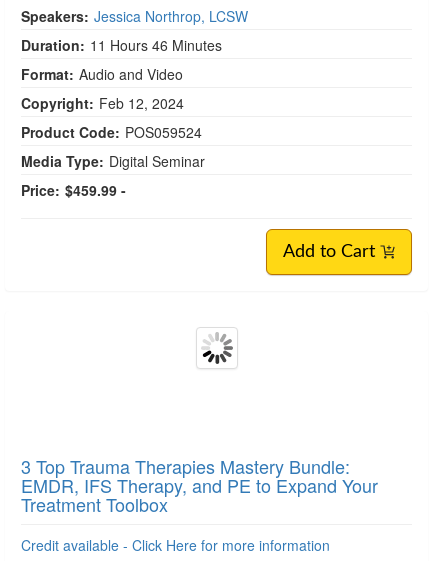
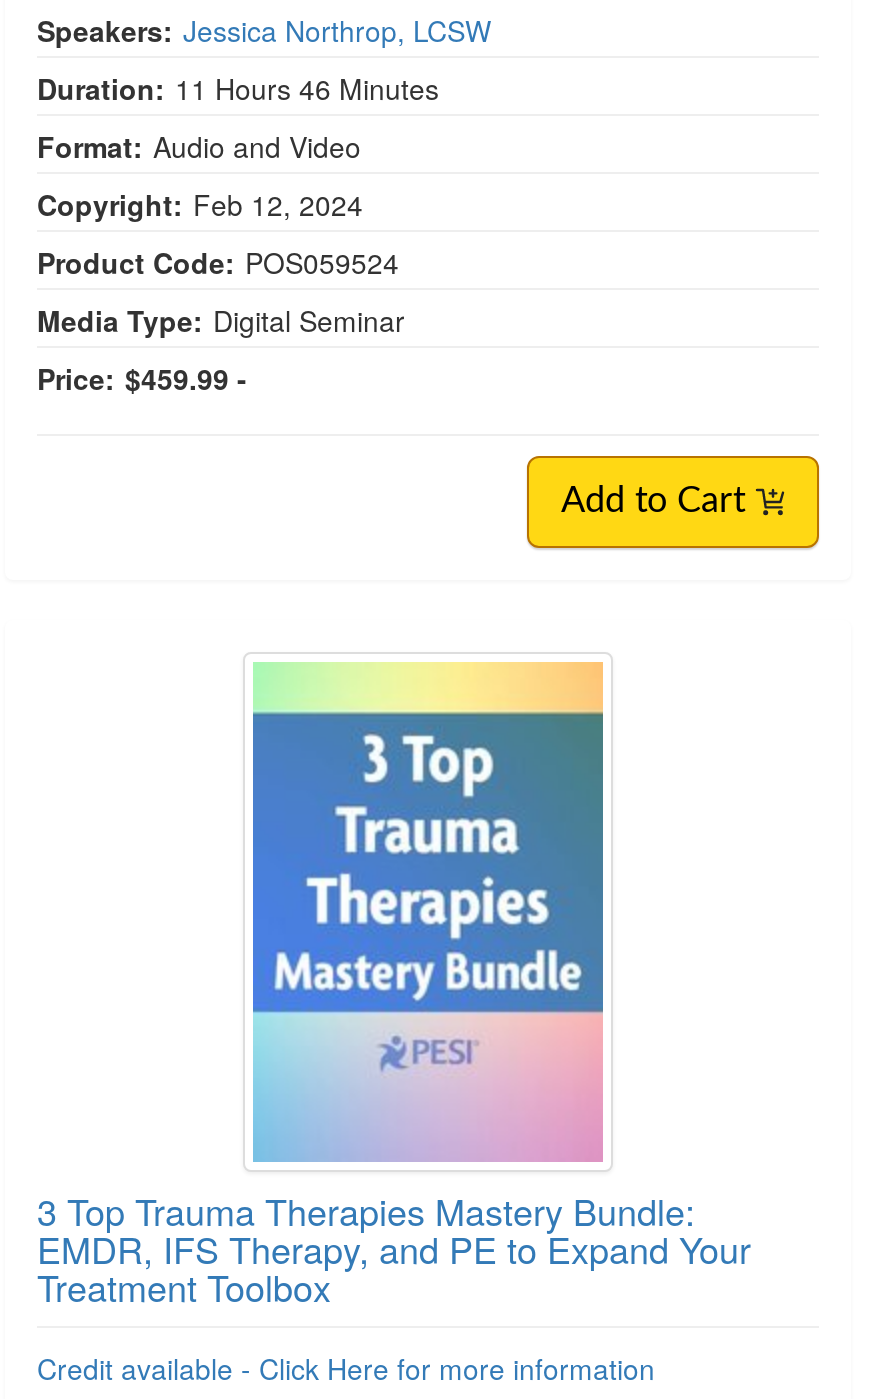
+ [image]
